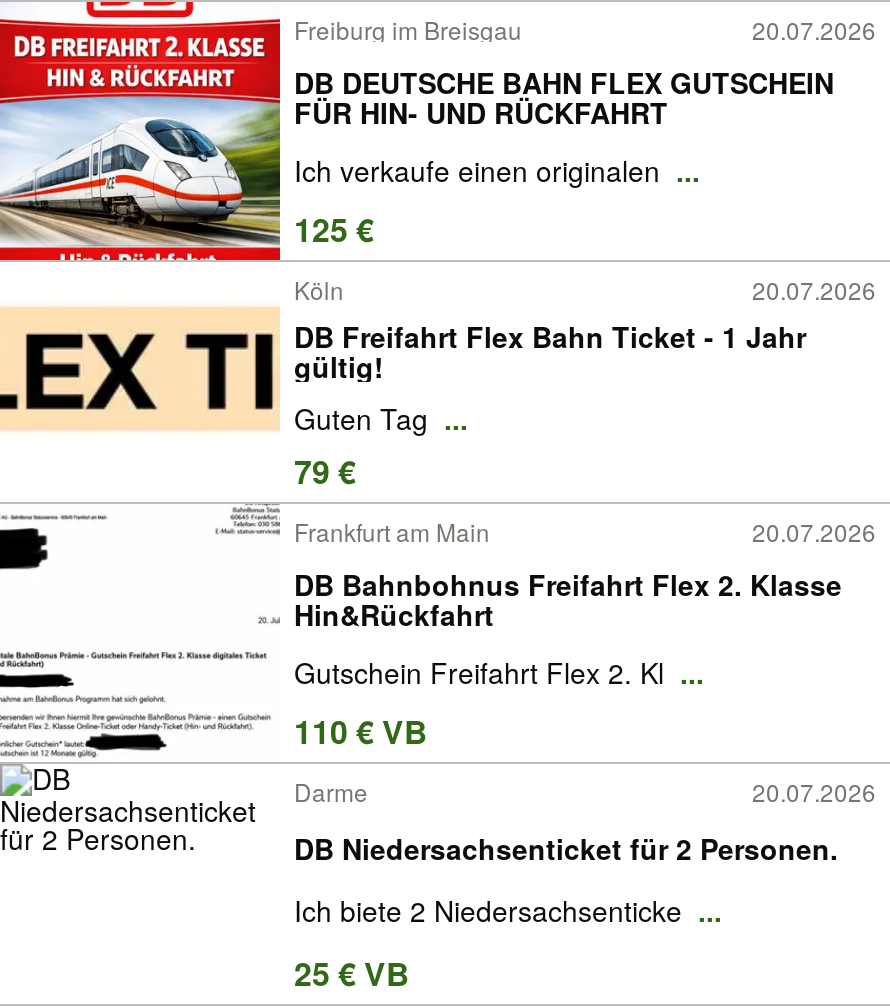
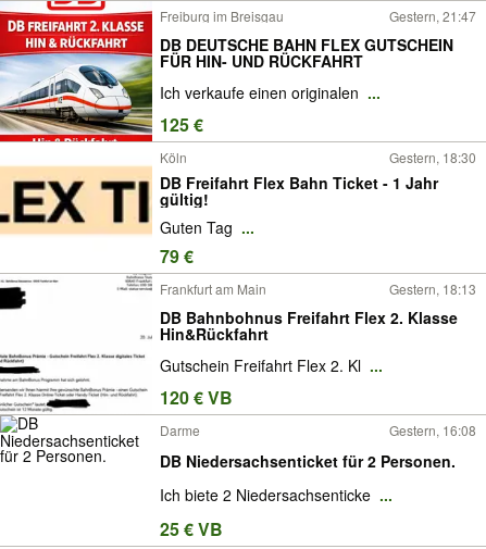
- 20.07.2026
+ Gestern, 21:47

- 20.07.2026
+ Gestern, 18:30

- 20.07.2026
+ Gestern, 18:13

- 110 € VB
+ 120 € VB

- 20.07.2026
+ Gestern, 16:08
